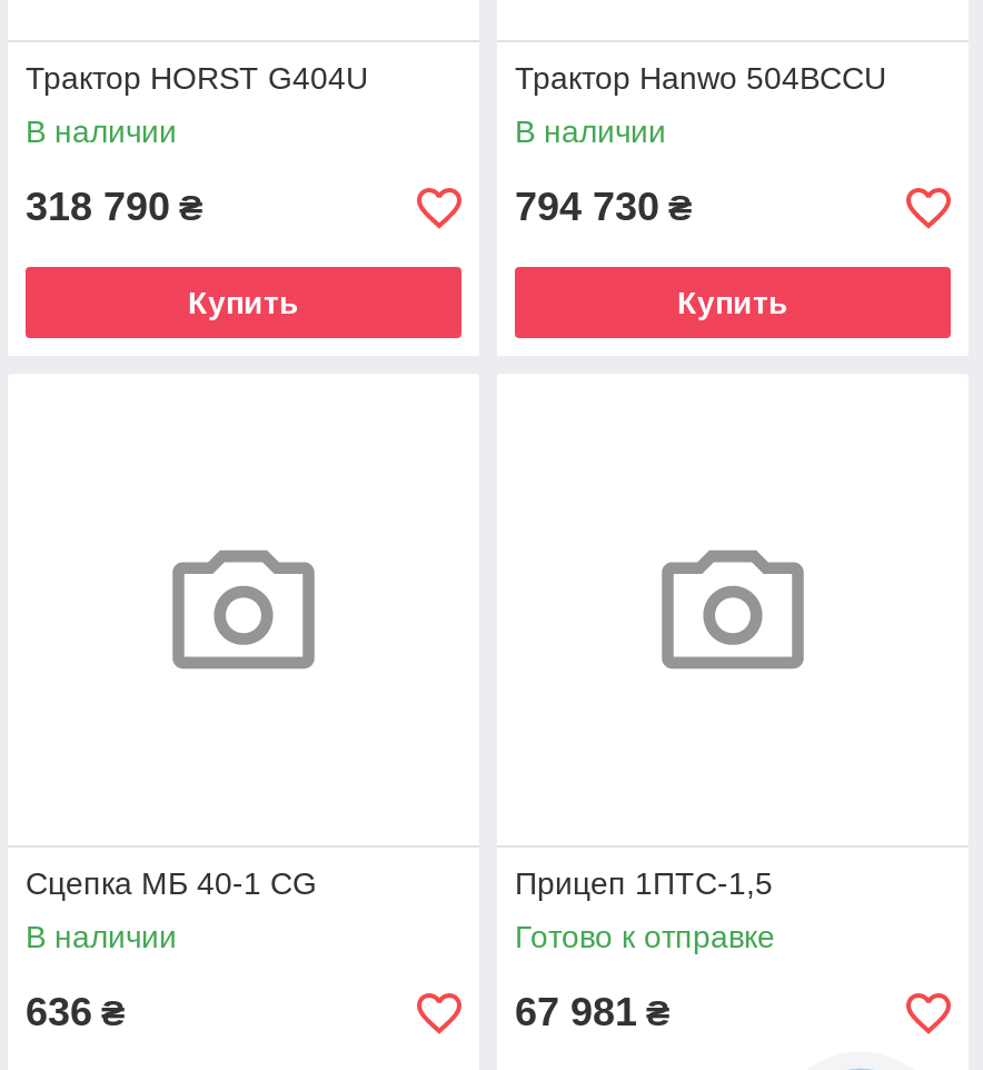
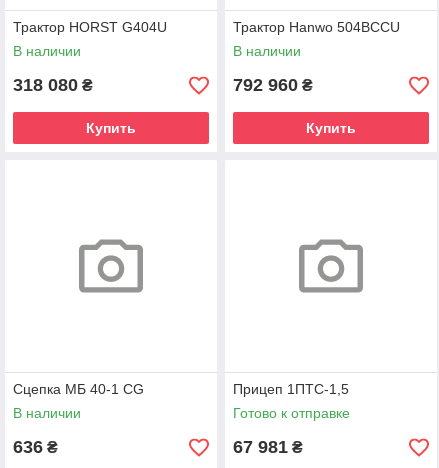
- 318 790 ₴
+ 318 080 ₴

- 794 730 ₴
+ 792 960 ₴
